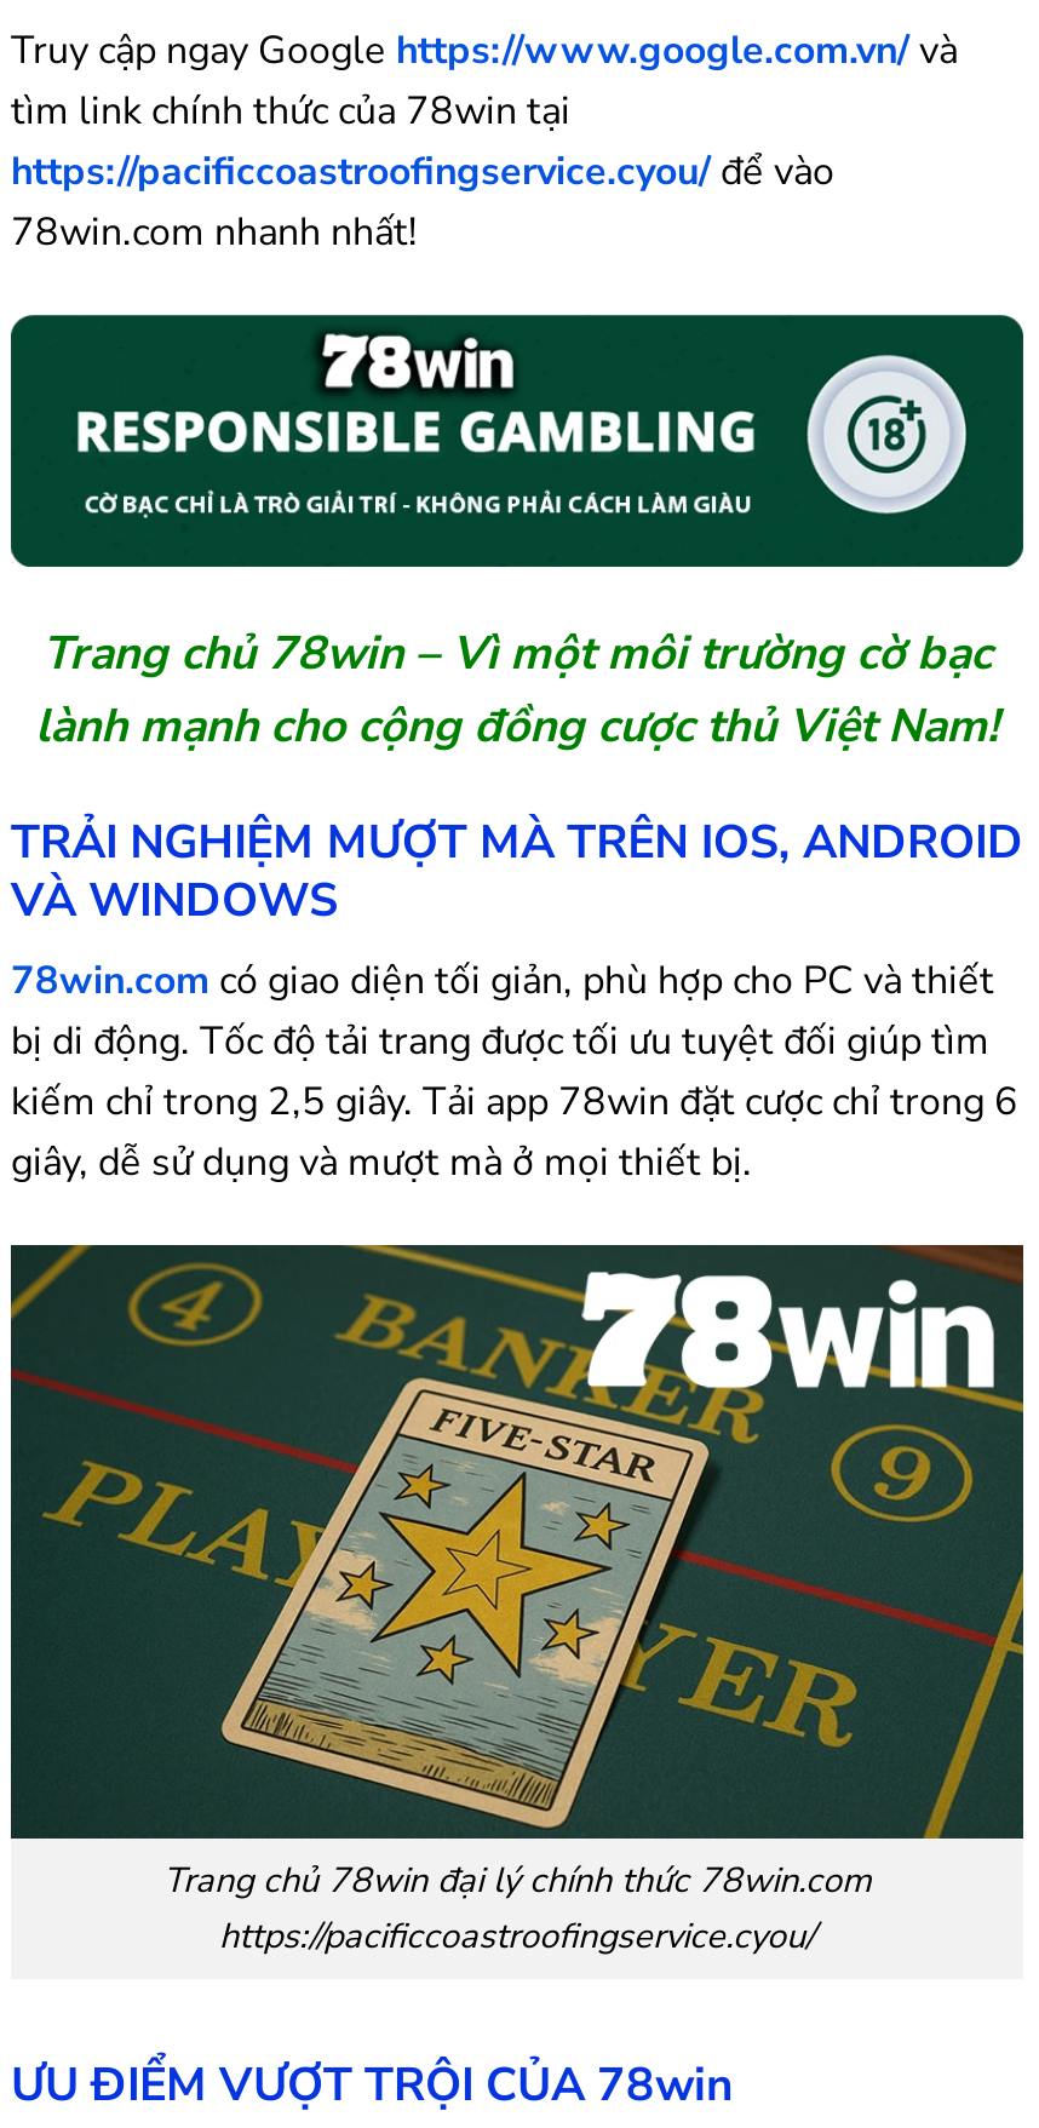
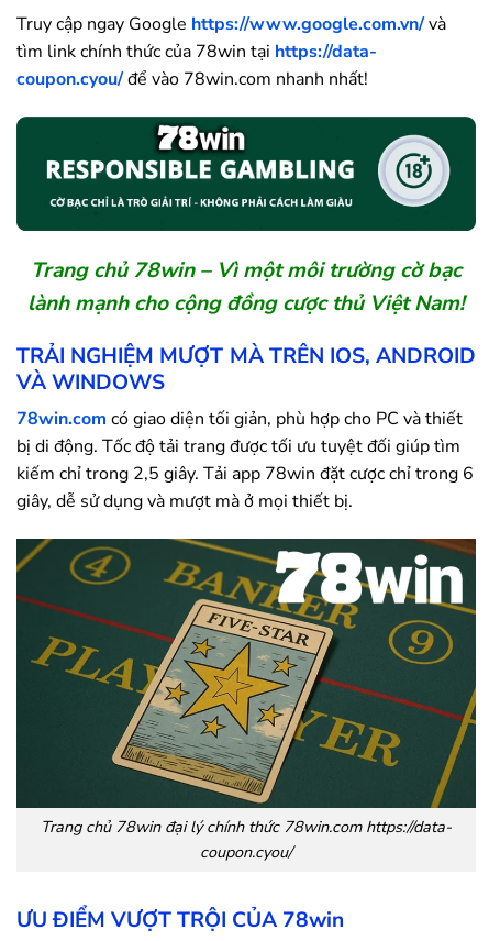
- tìm link chính thức của 78win tại
- https://pacificcoastroofingservice.cyou/ để vào
- 78win.com nhanh nhất!
+ tìm link chính thức của 78win tại https://data-
+ coupon.cyou/ để vào 78win.com nhanh nhất!

- Trang chủ 78win đại lý chính thức 78win.com
- https://pacificcoastroofingservice.cyou/
+ Trang chủ 78win đại lý chính thức 78win.com https://data-
+ coupon.cyou/
